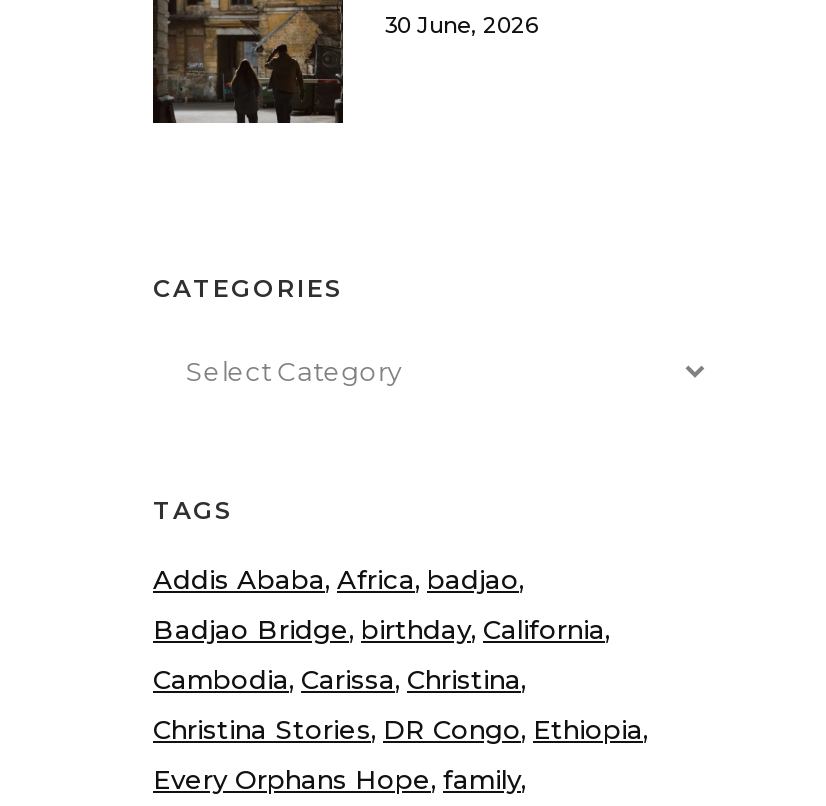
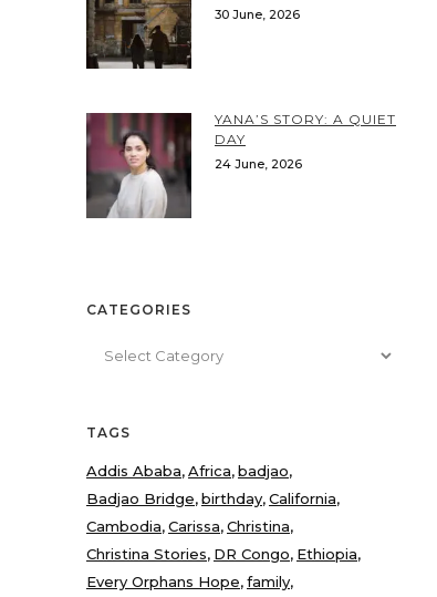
+ [image]
+ YANA’S STORY: A QUIET
+ DAY
+ 24 June, 2026
